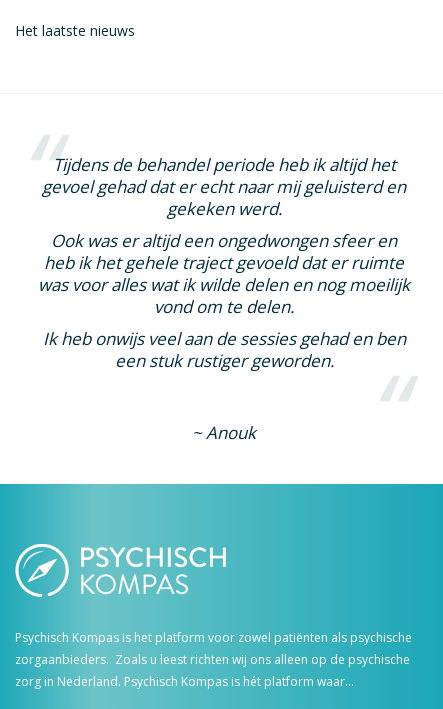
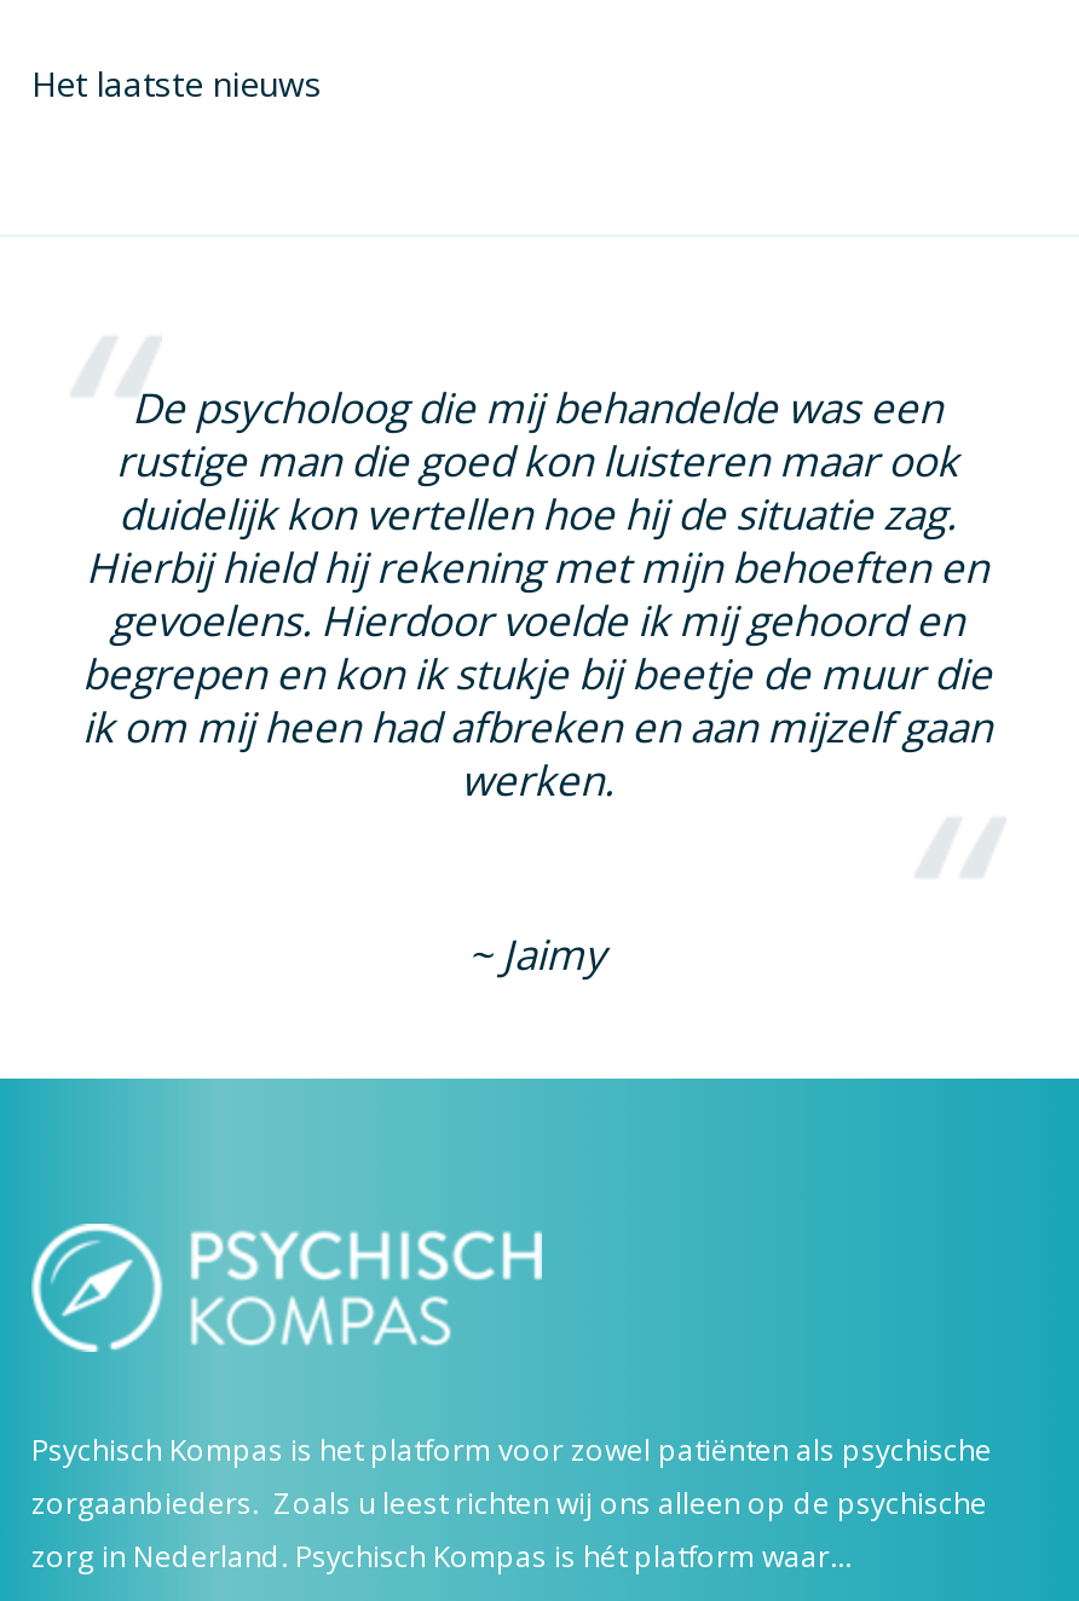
- Tijdens de behandel periode heb ik altijd het
- gevoel gehad dat er echt naar mij geluisterd en
- gekeken werd.
- Ook was er altijd een ongedwongen sfeer en
- heb ik het gehele traject gevoeld dat er ruimte
- was voor alles wat ik wilde delen en nog moeilijk
- vond om te delen.
- Ik heb onwijs veel aan de sessies gehad en ben
- een stuk rustiger geworden.
+ De psycholoog die mij behandelde was een
+ rustige man die goed kon luisteren maar ook
+ duidelijk kon vertellen hoe hij de situatie zag.
+ Hierbij hield hij rekening met mijn behoeften en
+ gevoelens. Hierdoor voelde ik mij gehoord en
+ begrepen en kon ik stukje bij beetje de muur die
+ ik om mij heen had afbreken en aan mijzelf gaan
+ werken.

- ~ Anouk
+ ~ Jaimy
